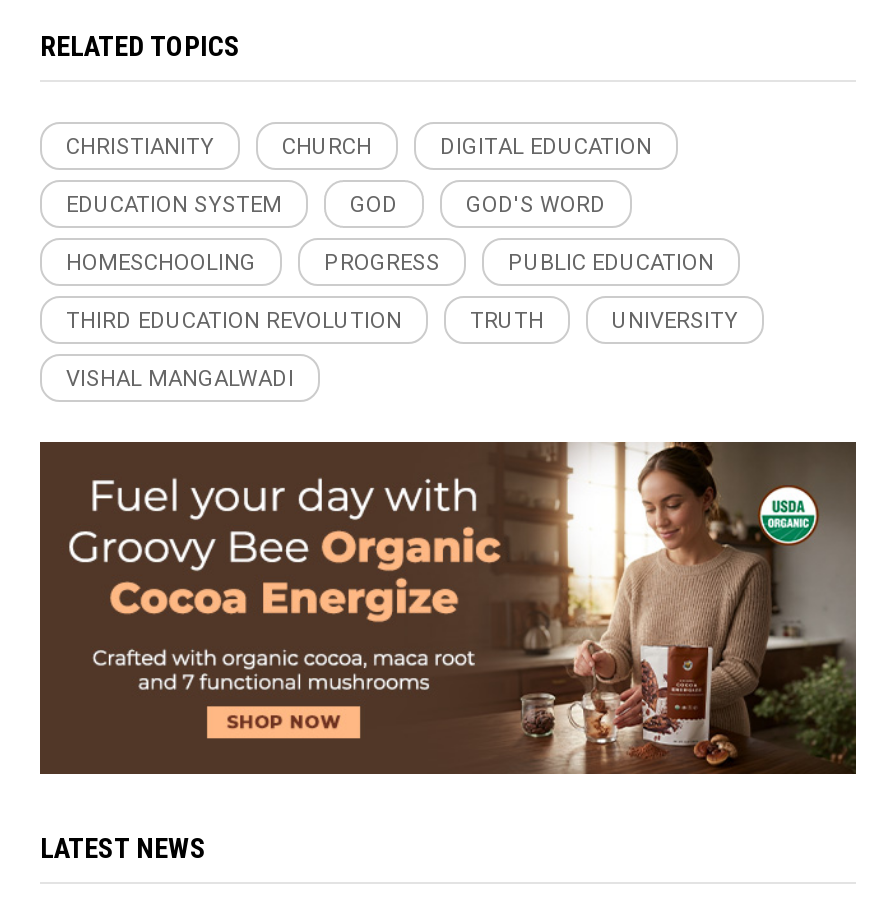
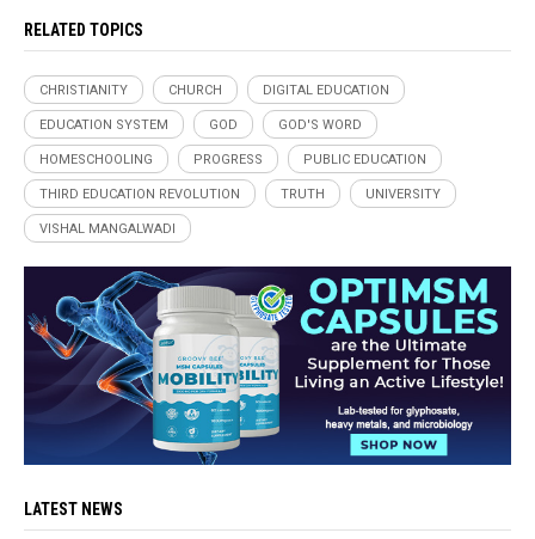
- [image]
+ [image]
